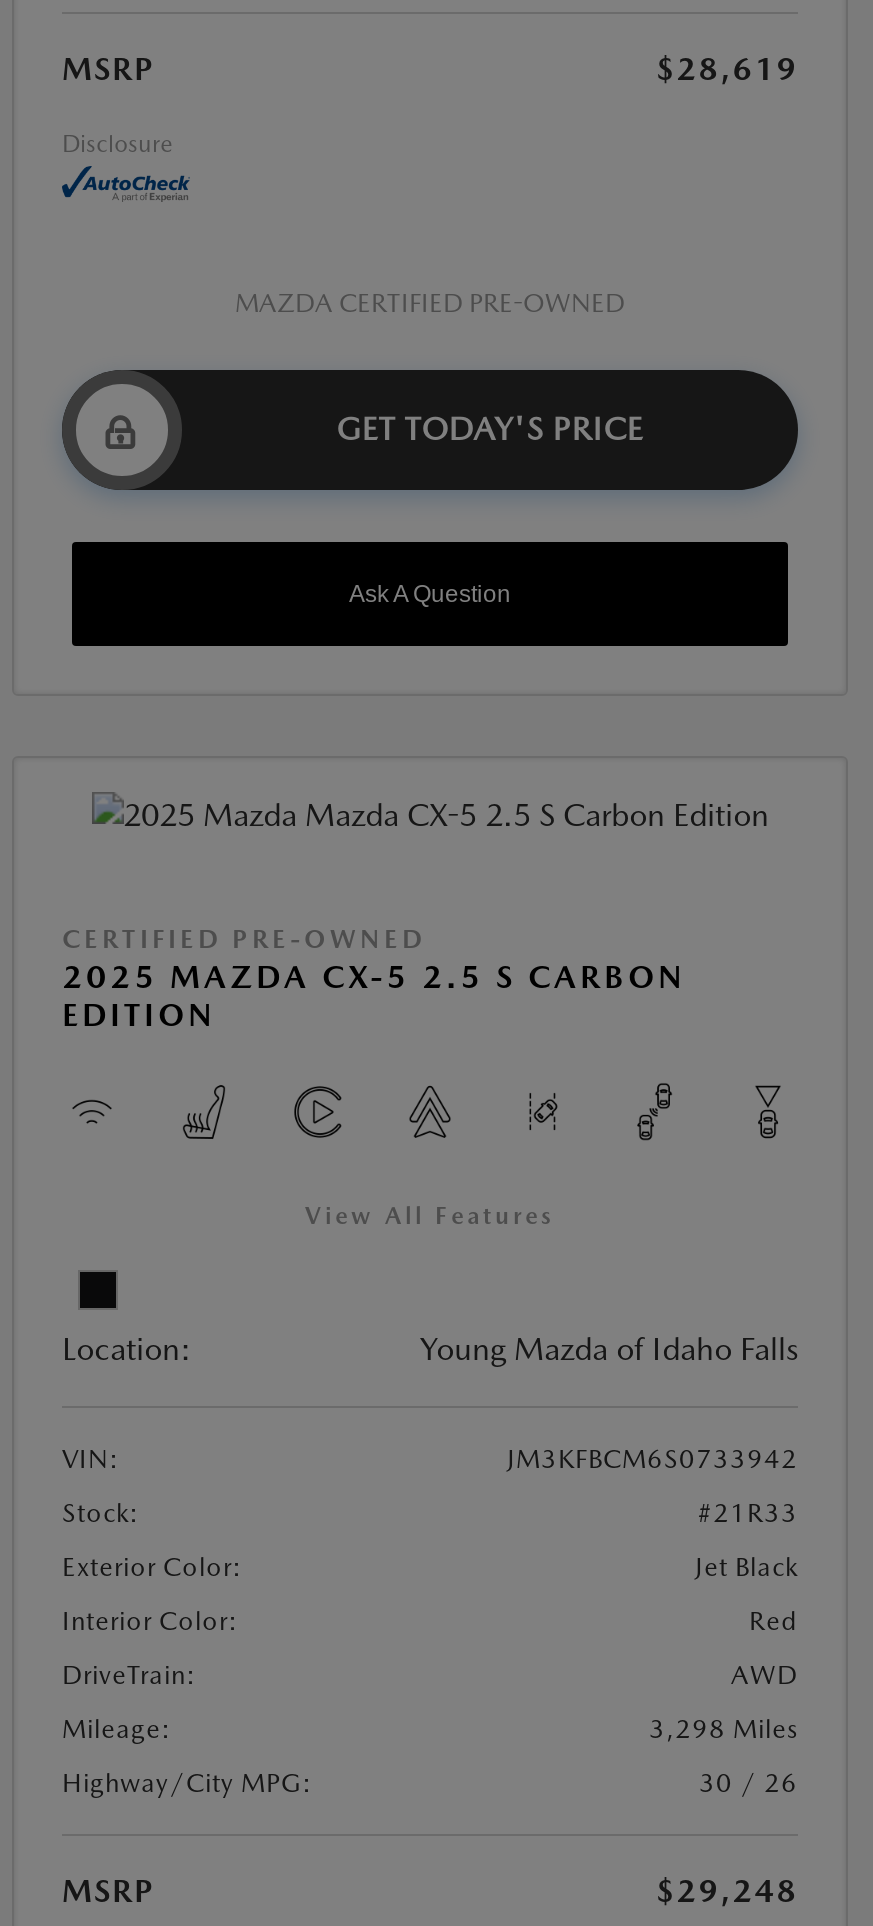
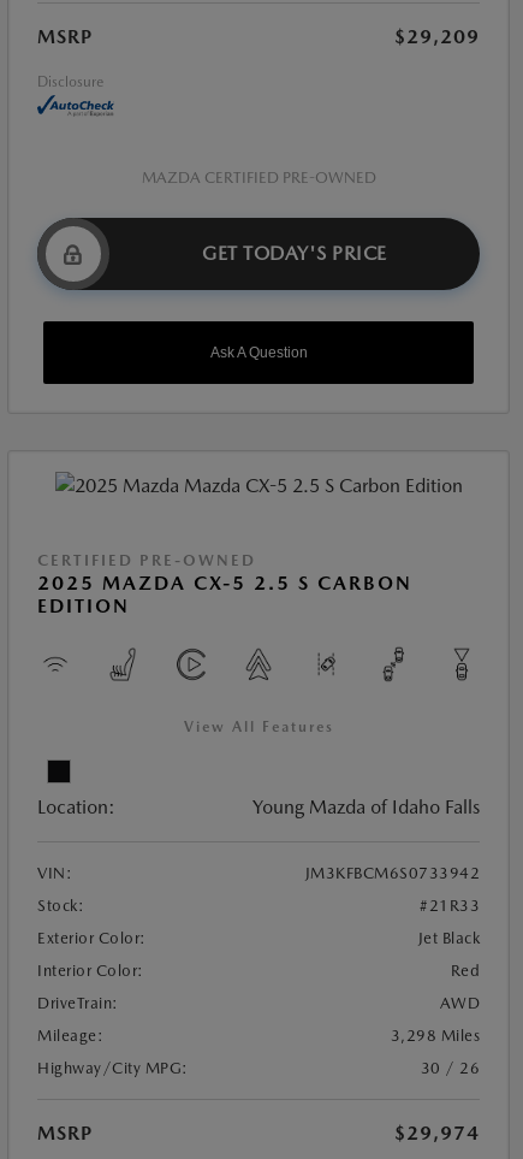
- $28,619
+ $29,209

- $29,248
+ $29,974
